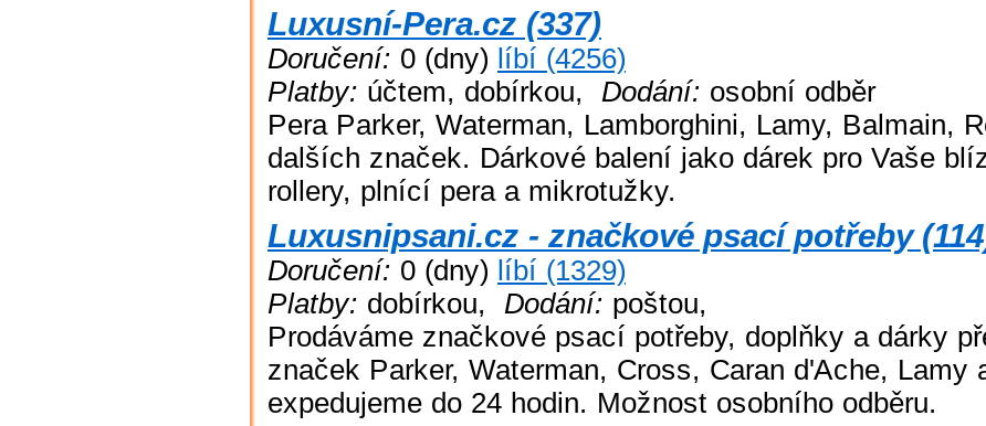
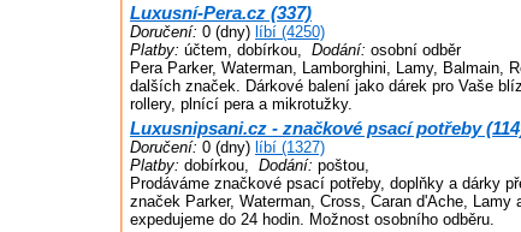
- Doručení: 0 (dny) líbí (4256)
+ Doručení: 0 (dny) líbí (4250)

- Doručení:0 (dny) líbí (1329)
+ Doručení:0 (dny) líbí (1327)
